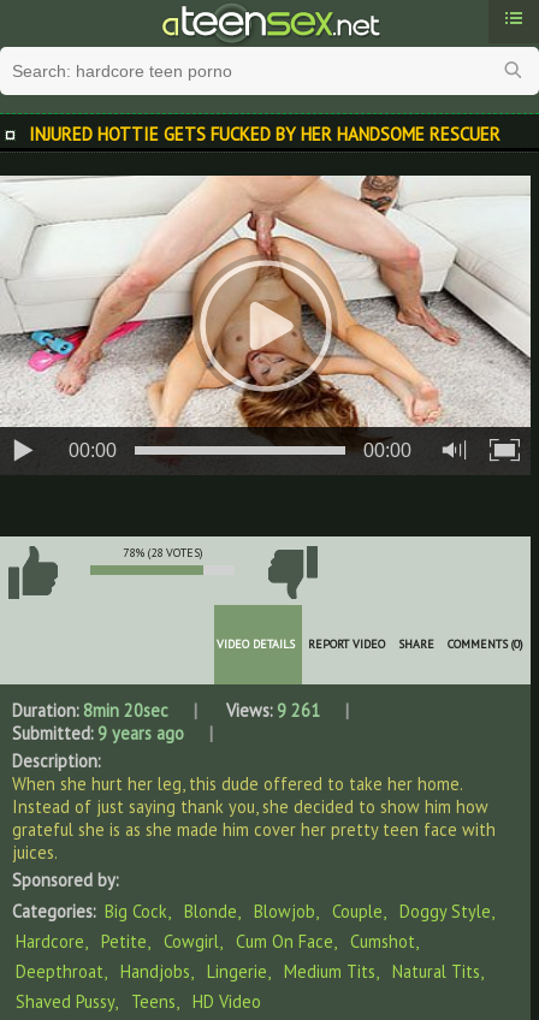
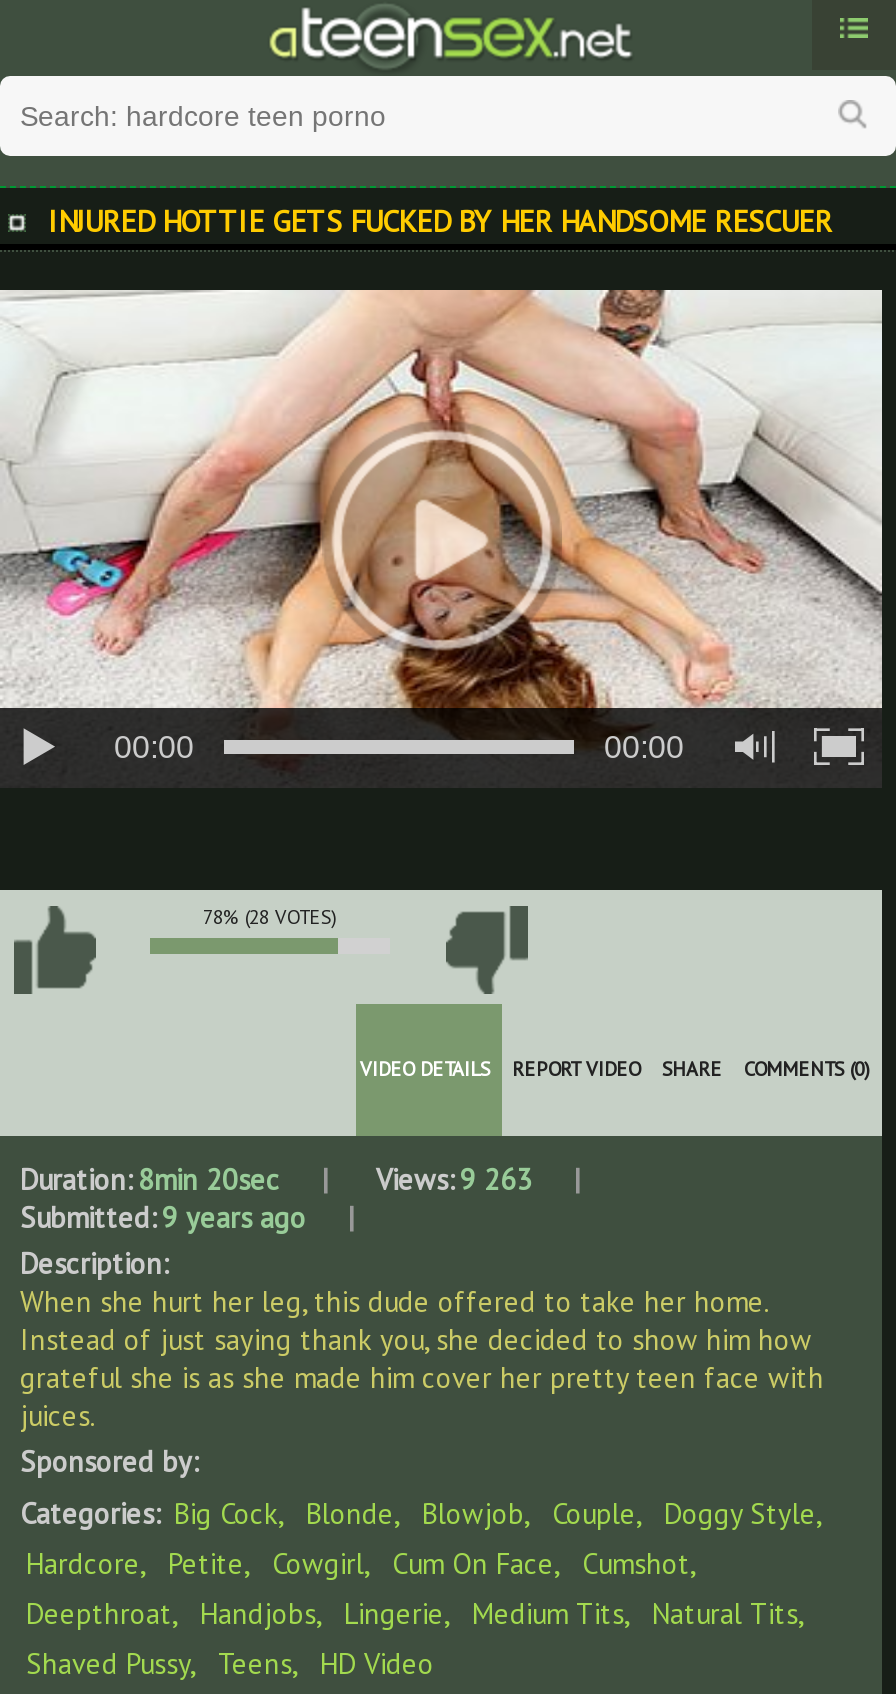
- Views: 9 261
+ Views: 9 263
